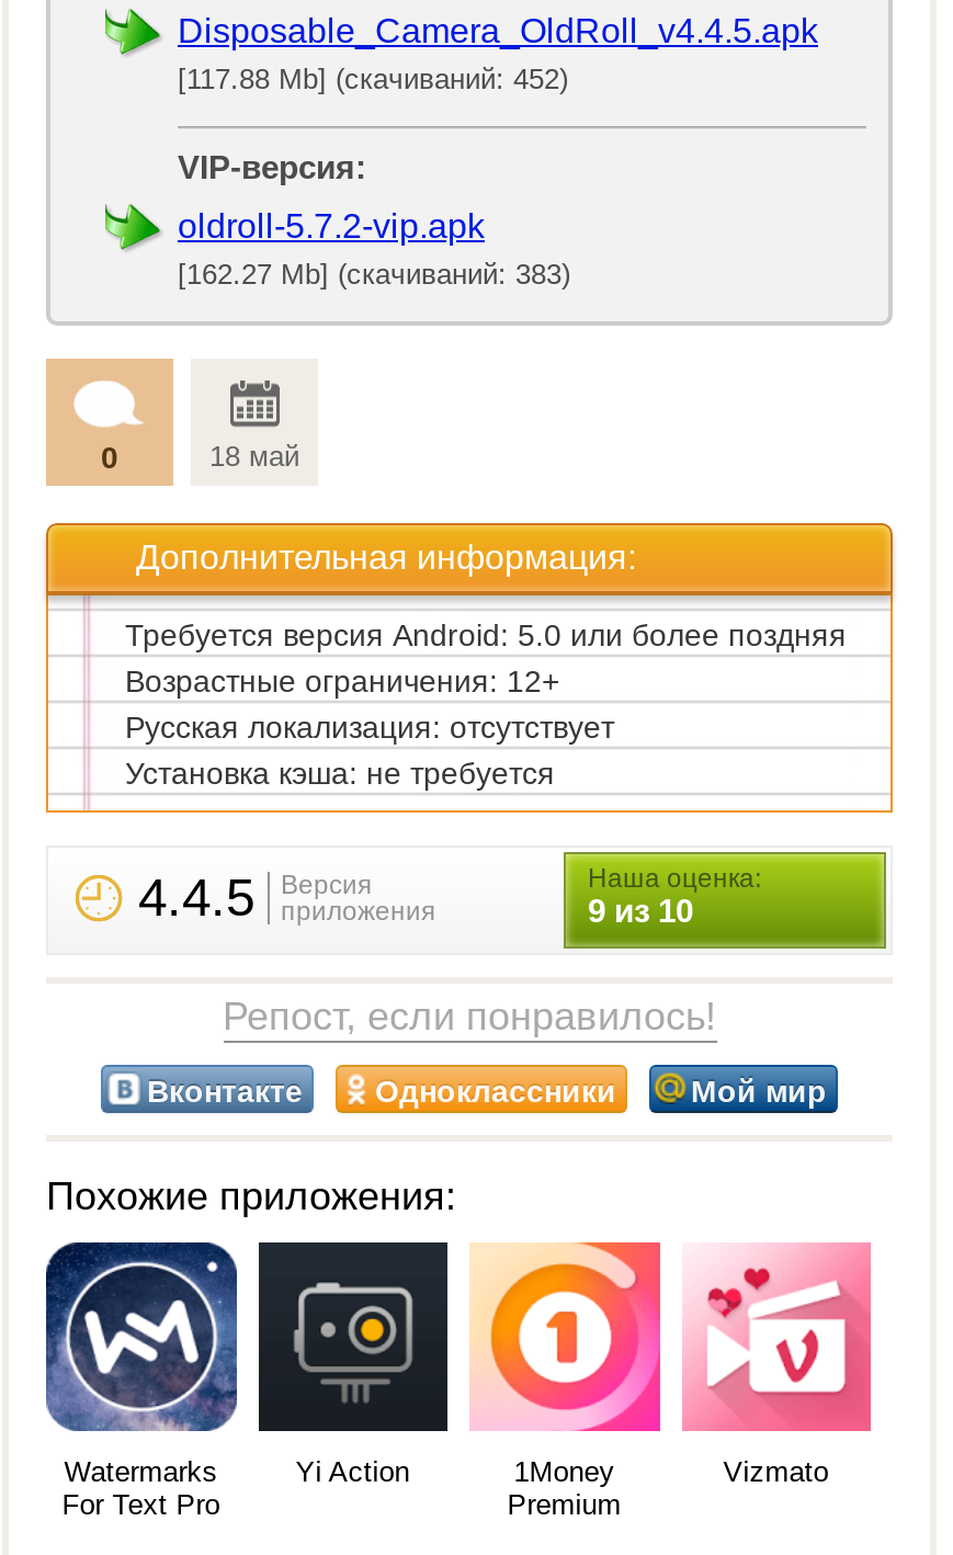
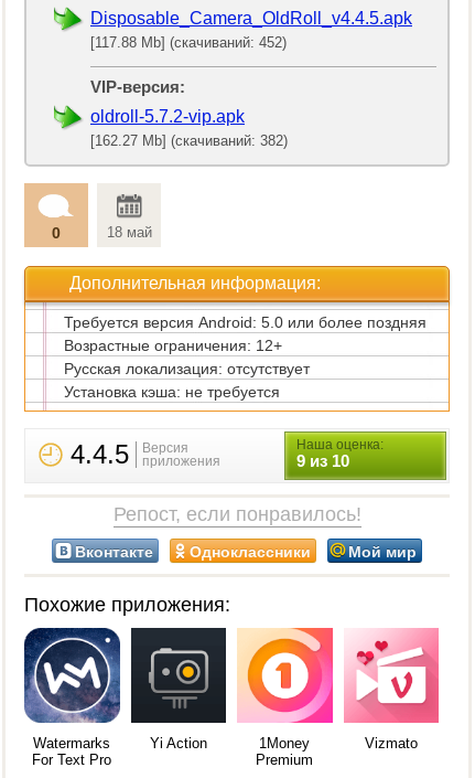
- [162.27 Mb] (скачиваний: 383)
+ [162.27 Mb] (скачиваний: 382)
